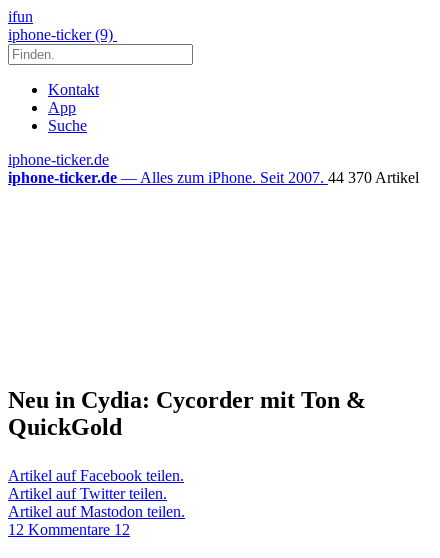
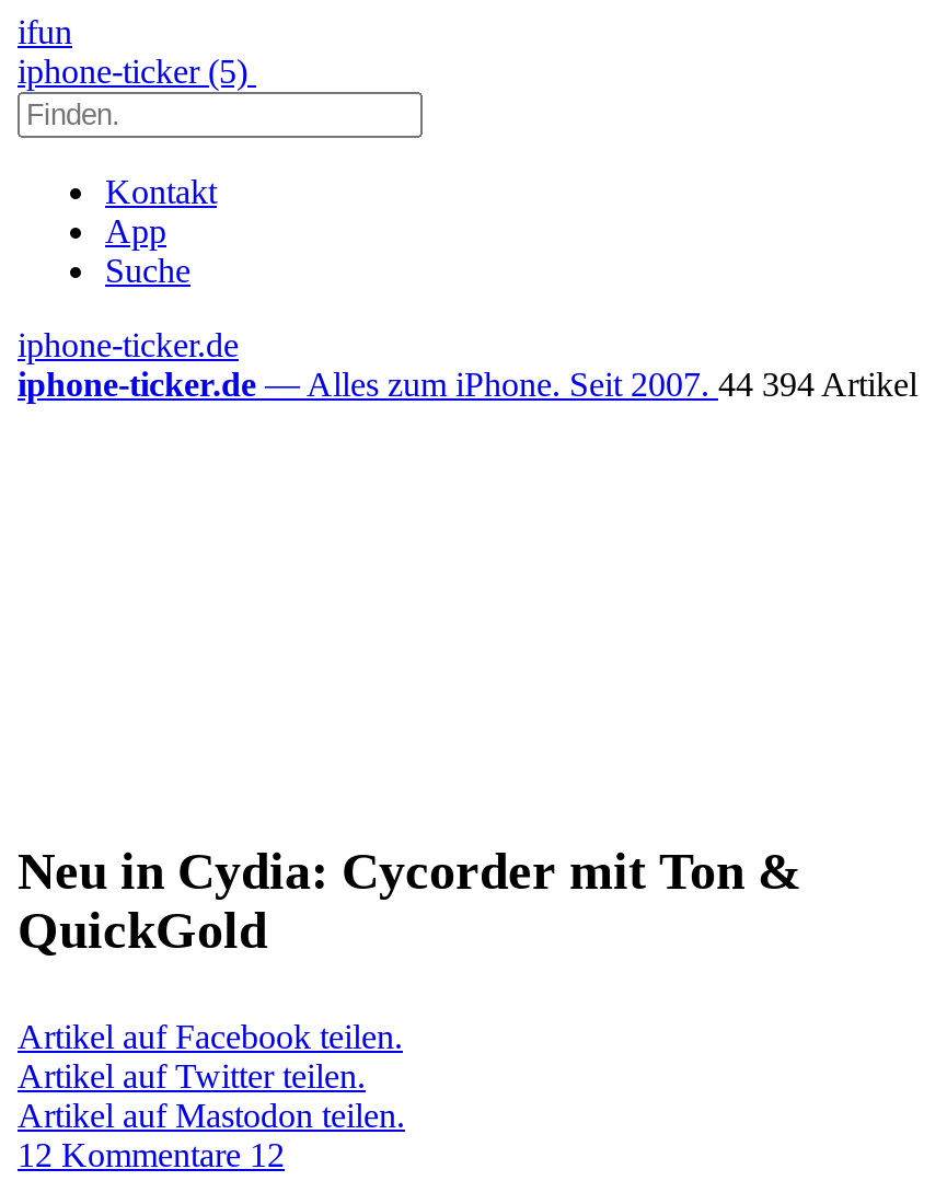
- iphone-ticker (9)
+ iphone-ticker (5)

- iphone-ticker.de — Alles zum iPhone. Seit 2007. 44 370 Artikel
+ iphone-ticker.de — Alles zum iPhone. Seit 2007. 44 394 Artikel
